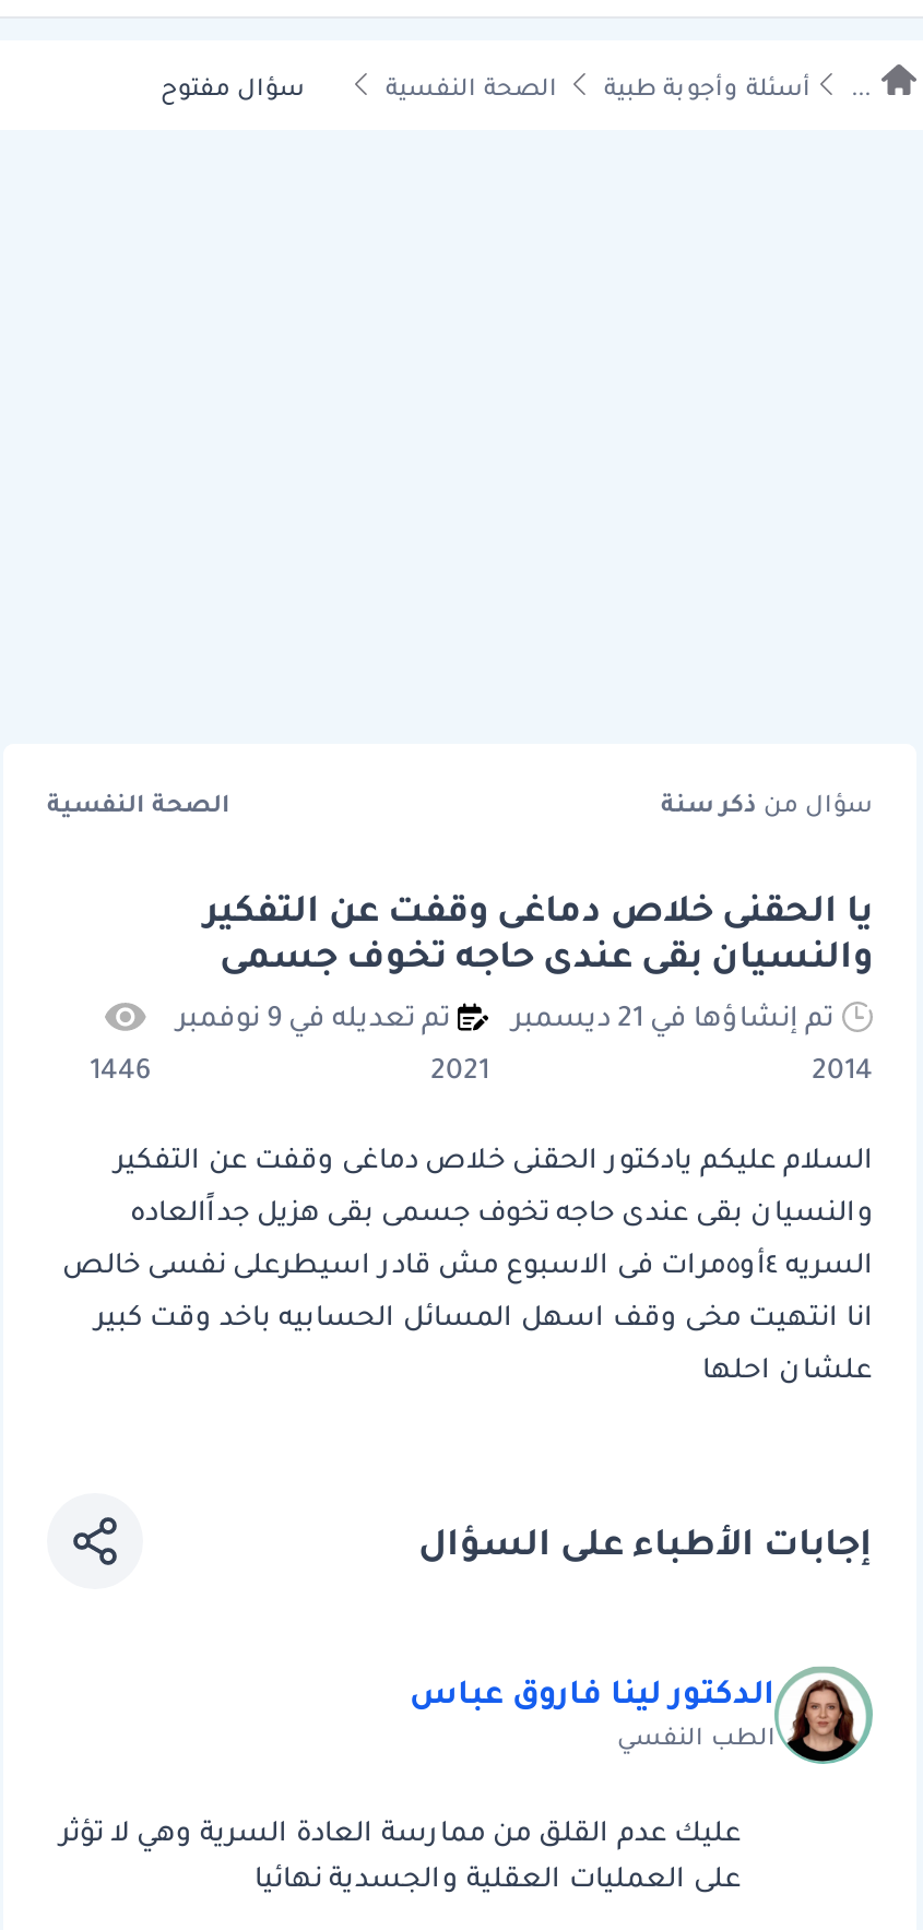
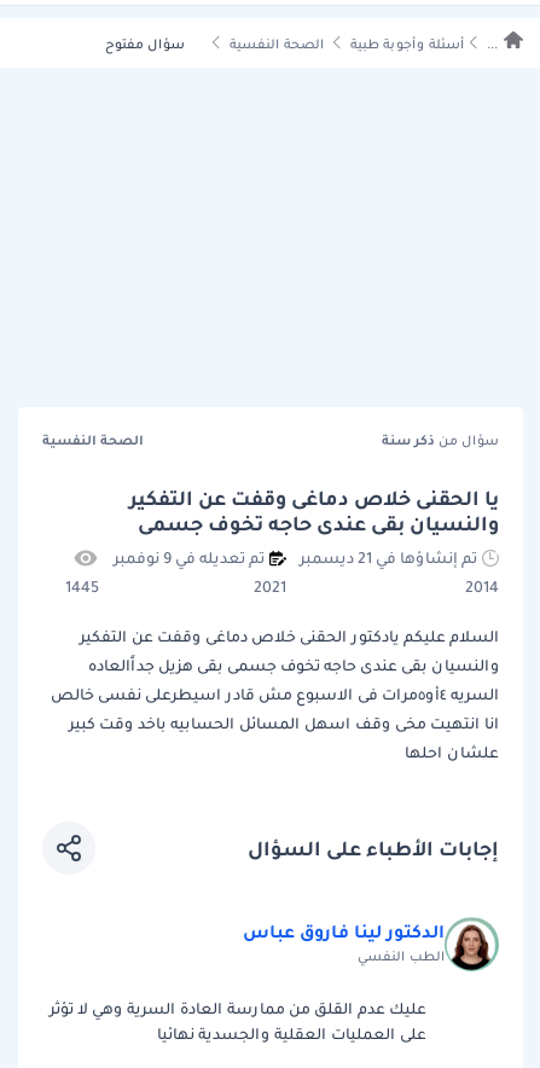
- 1446
+ 1445
